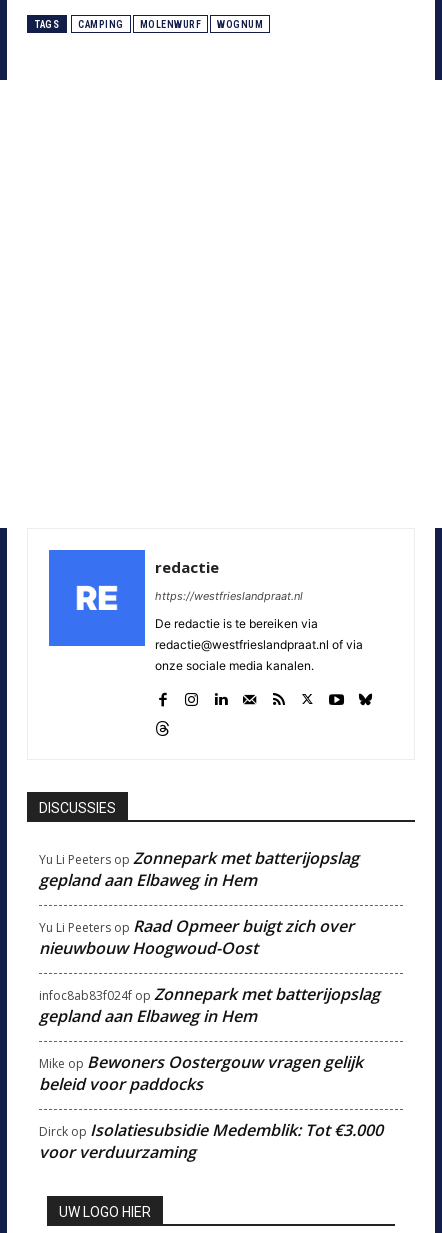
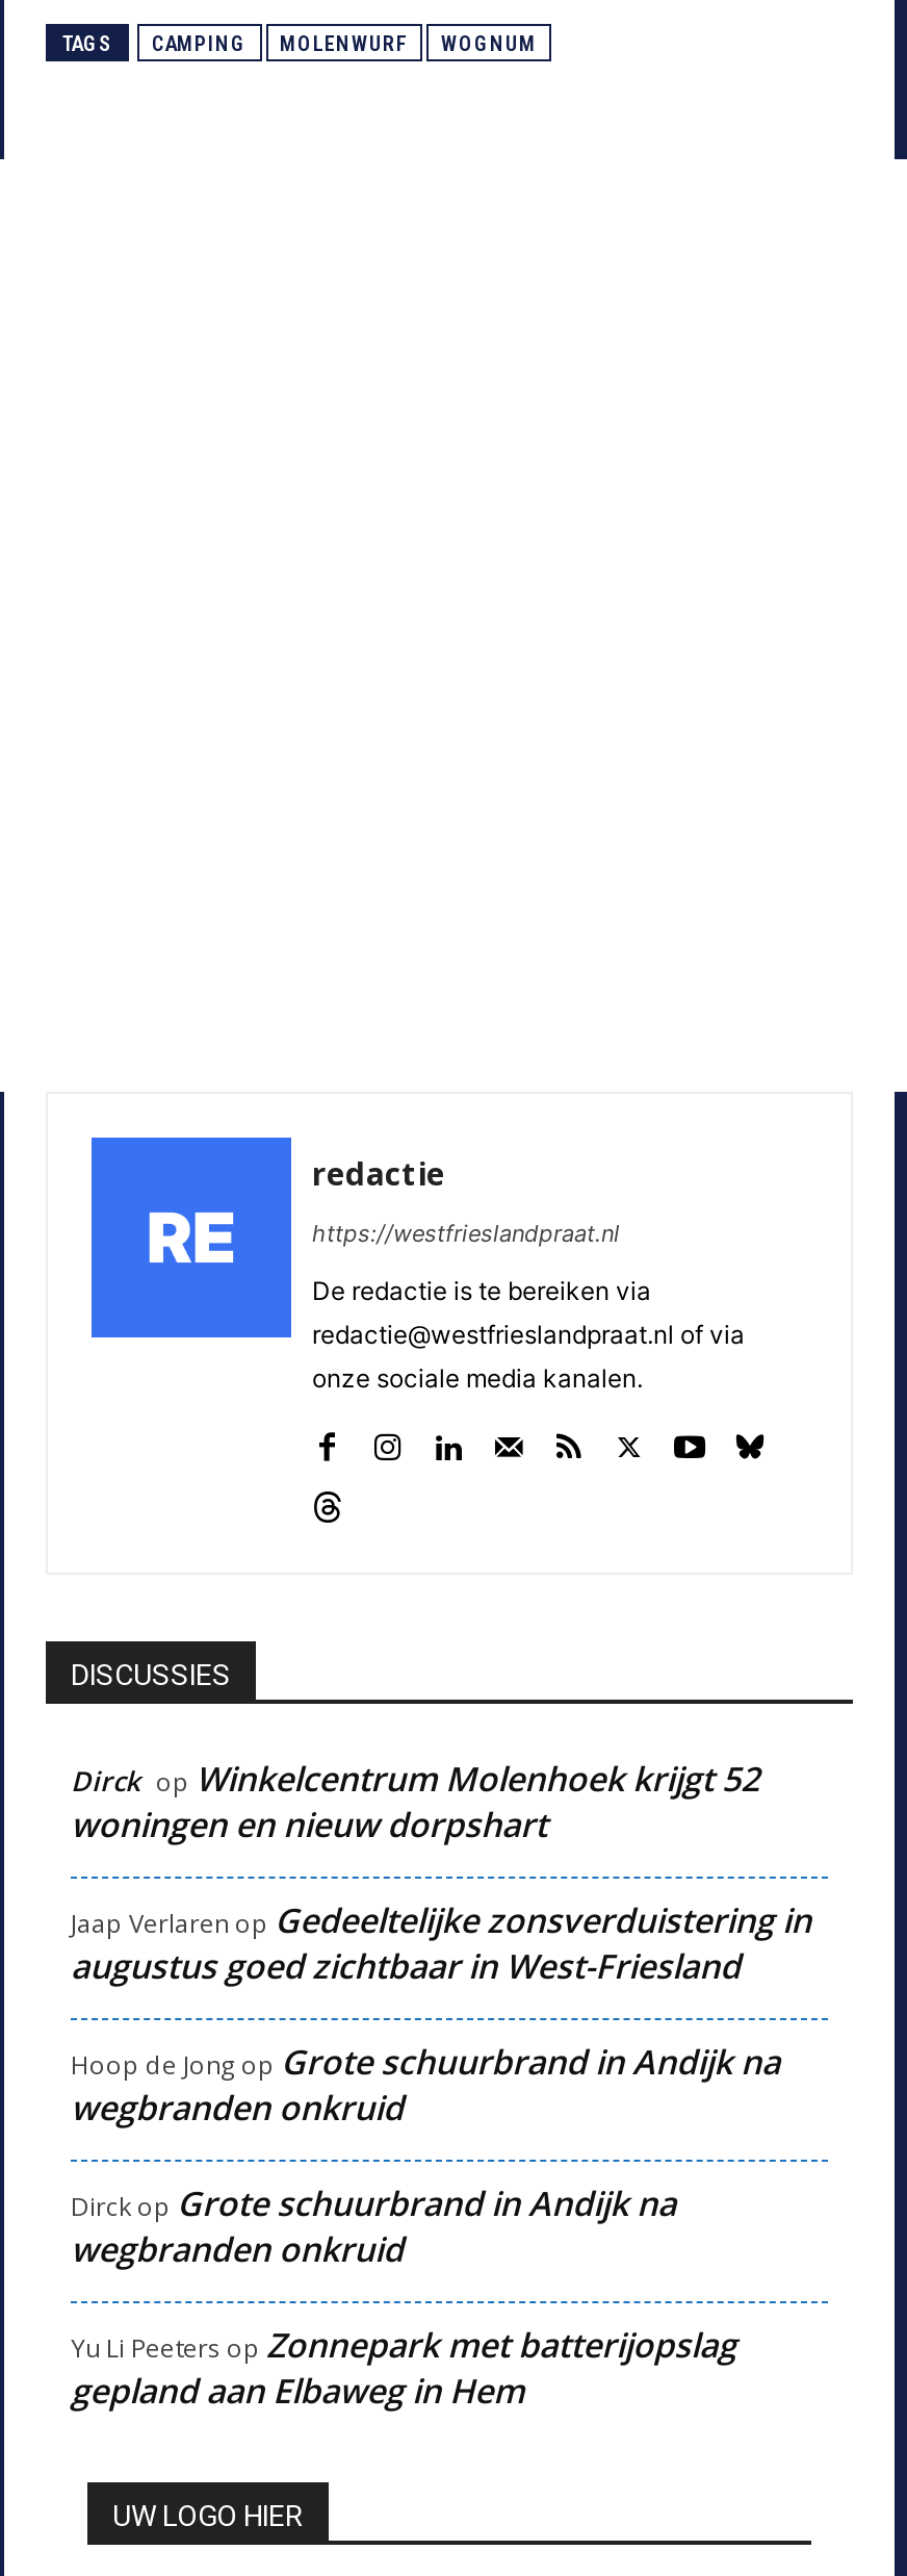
+ Dirck op Winkelcentrum Molenhoek krijgt 52
+ woningen en nieuw dorpshart
+ Jaap Verlaren op Gedeeltelijke zonsverduistering in
+ augustus goed zichtbaar in West-Friesland
+ Hoop de Jong op Grote schuurbrand in Andijk na
+ wegbranden onkruid
+ Dirckop Grote schuurbrand in Andijk na
+ wegbranden onkruid

moved down: Yu Li Peeters op Zonnepark met batterijopslag | gepland aan Elbaweg in Hem

- Yu Li Peeters op Raad Opmeer buigt zich over
- nieuwbouw Hoogwoud-Oost
- infoc8ab83f024f op Zonnepark met batterijopslag
- gepland aan Elbaweg in Hem
- Mike op Bewoners Oostergouw vragen gelijk
- beleid voor paddocks
- Dirck op Isolatiesubsidie Medemblik: Tot €3.000
- voor verduurzaming
